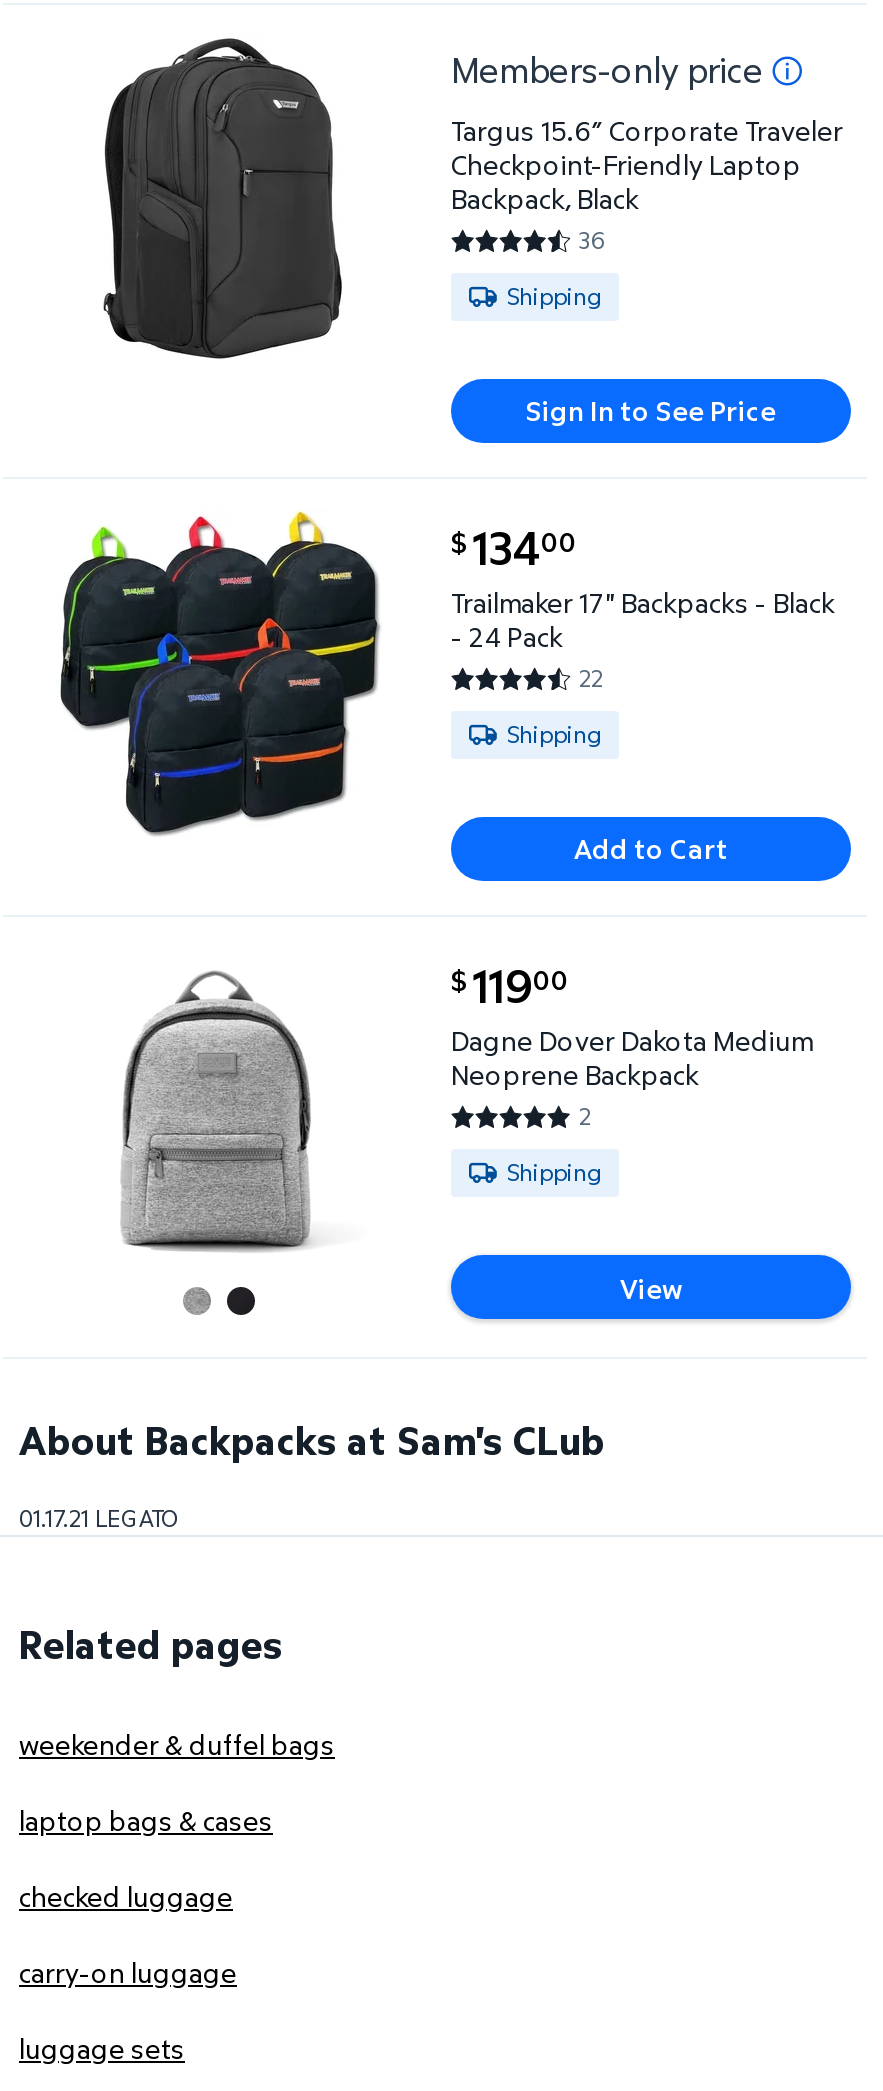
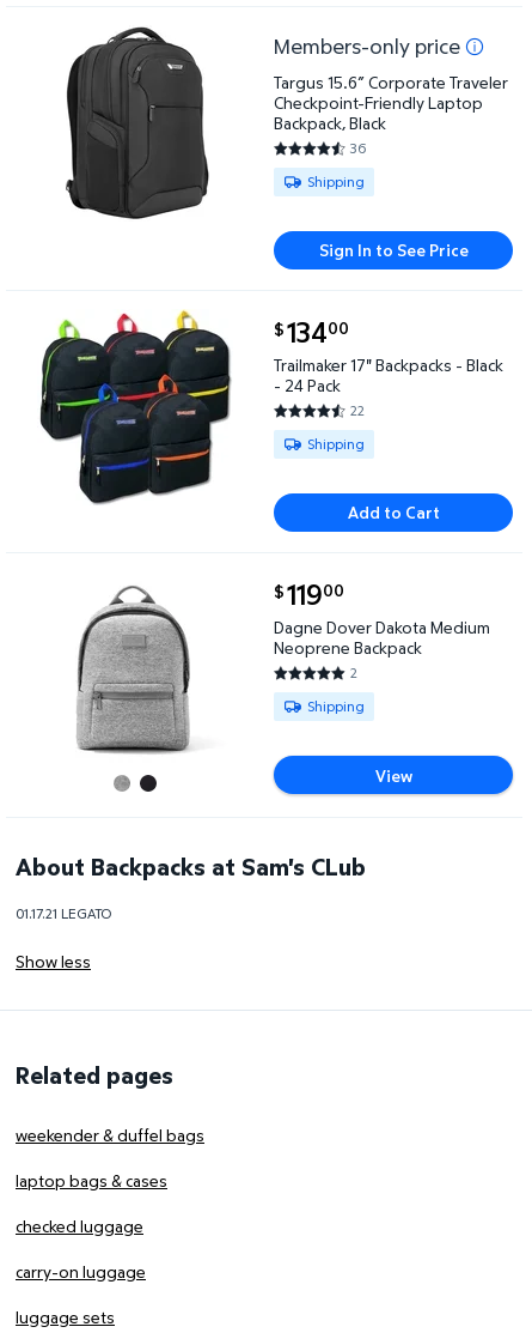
+ Show less
